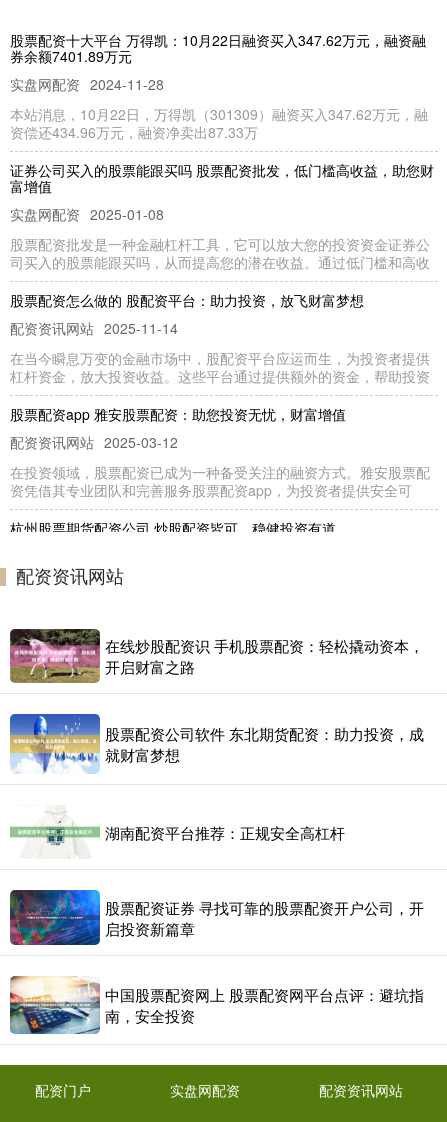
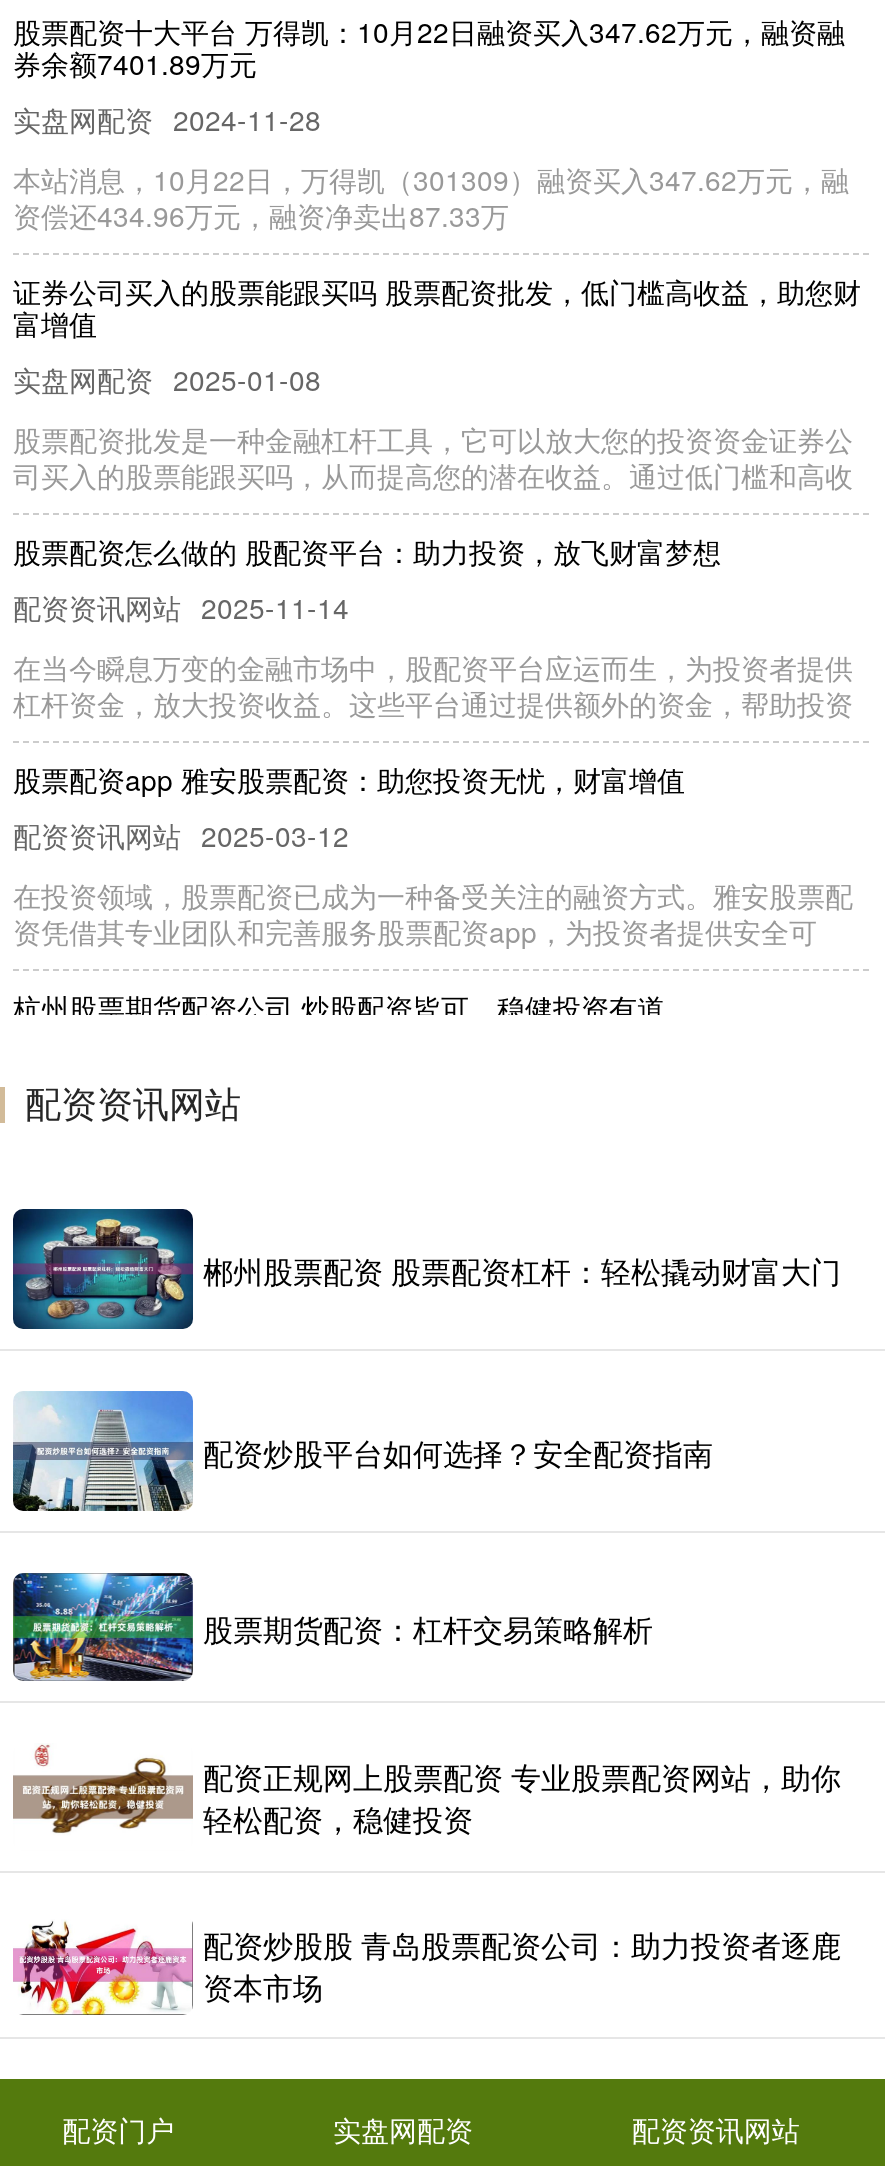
- [image]
- 在线炒股配资识 手机股票配资：轻松撬动资本，
- 开启财富之路
+ [image]
+ 郴州股票配资 股票配资杠杆：轻松撬动财富大门

- [image]
- 股票配资公司软件 东北期货配资：助力投资，成
- 就财富梦想
+ [image]
+ 配资炒股平台如何选择？安全配资指南

- [image]
- 湖南配资平台推荐：正规安全高杠杆
+ [image]
+ 股票期货配资：杠杆交易策略解析

- [image]
- 股票配资证券 寻找可靠的股票配资开户公司，开
- 启投资新篇章
+ [image]
+ 配资正规网上股票配资 专业股票配资网站，助你
+ 轻松配资，稳健投资

- [image]
- 中国股票配资网上 股票配资网平台点评：避坑指
- 南，安全投资
+ [image]
+ 配资炒股股 青岛股票配资公司：助力投资者逐鹿
+ 资本市场
